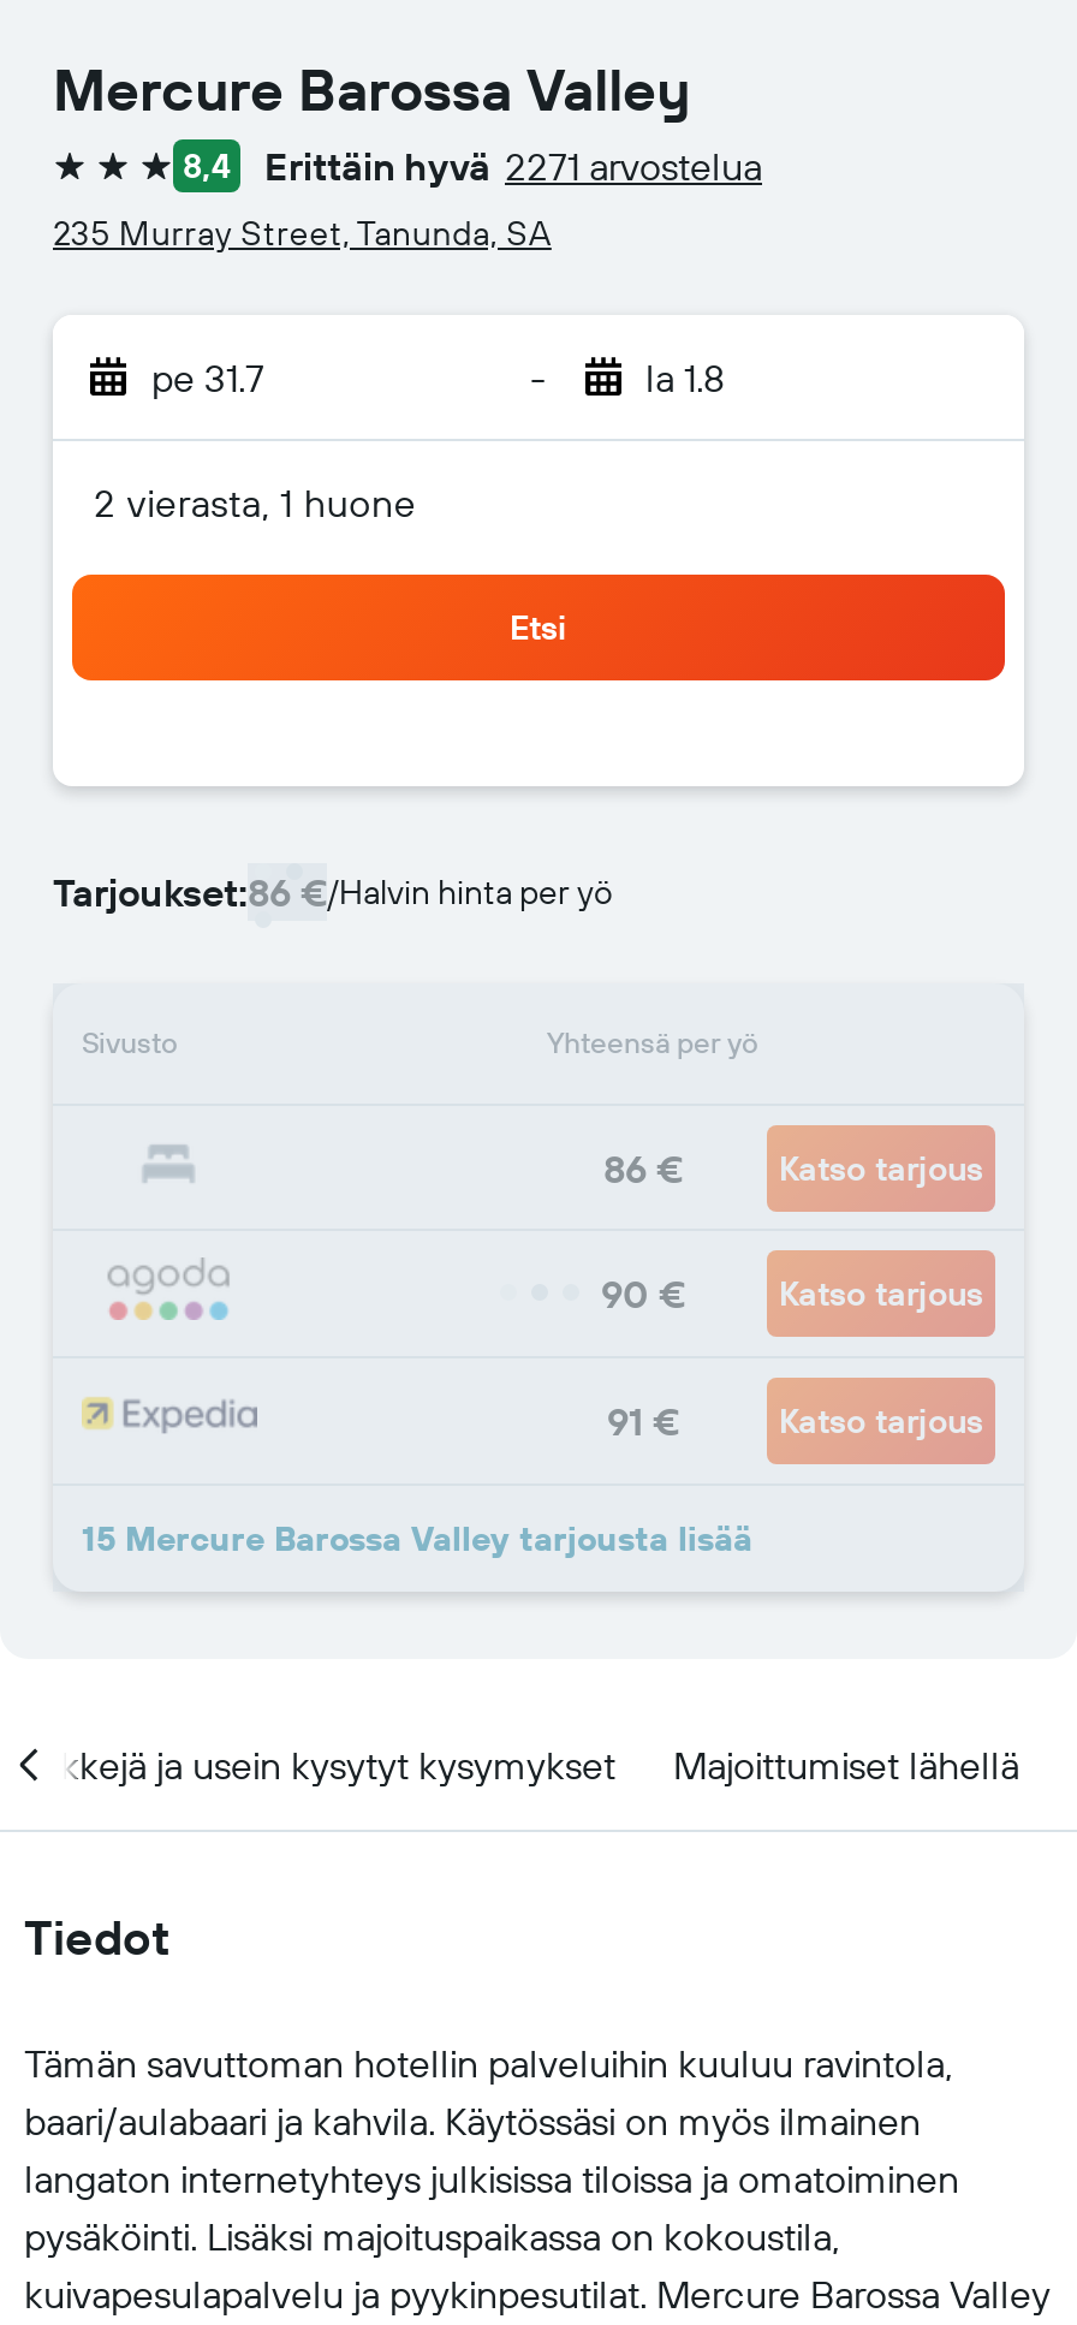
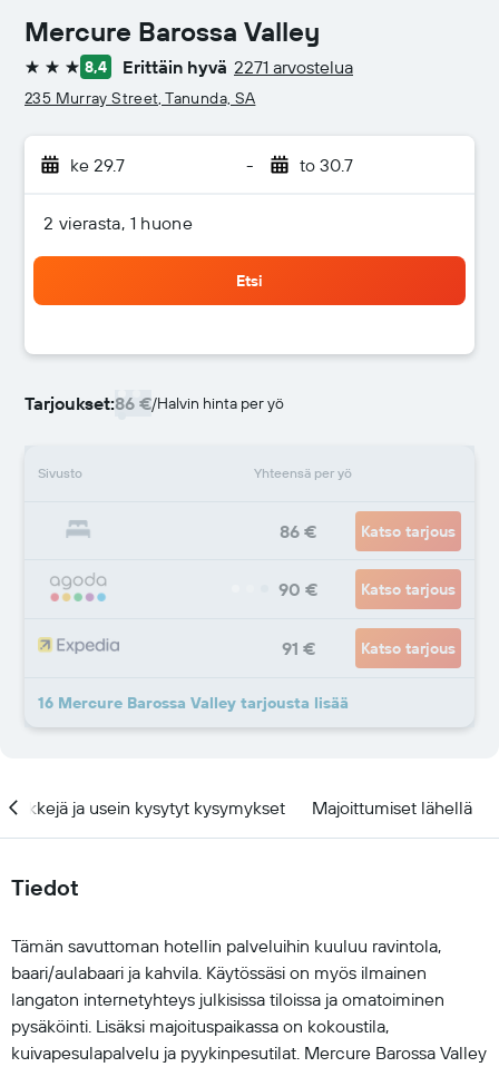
- pe 31.7
+ ke 29.7

- la 1.8
+ to 30.7

- 15 Mercure Barossa Valley tarjousta lisää
+ 16 Mercure Barossa Valley tarjousta lisää
